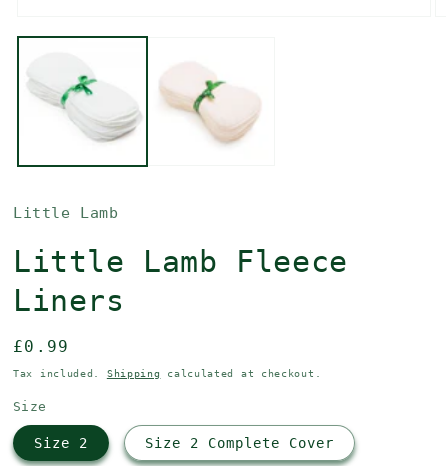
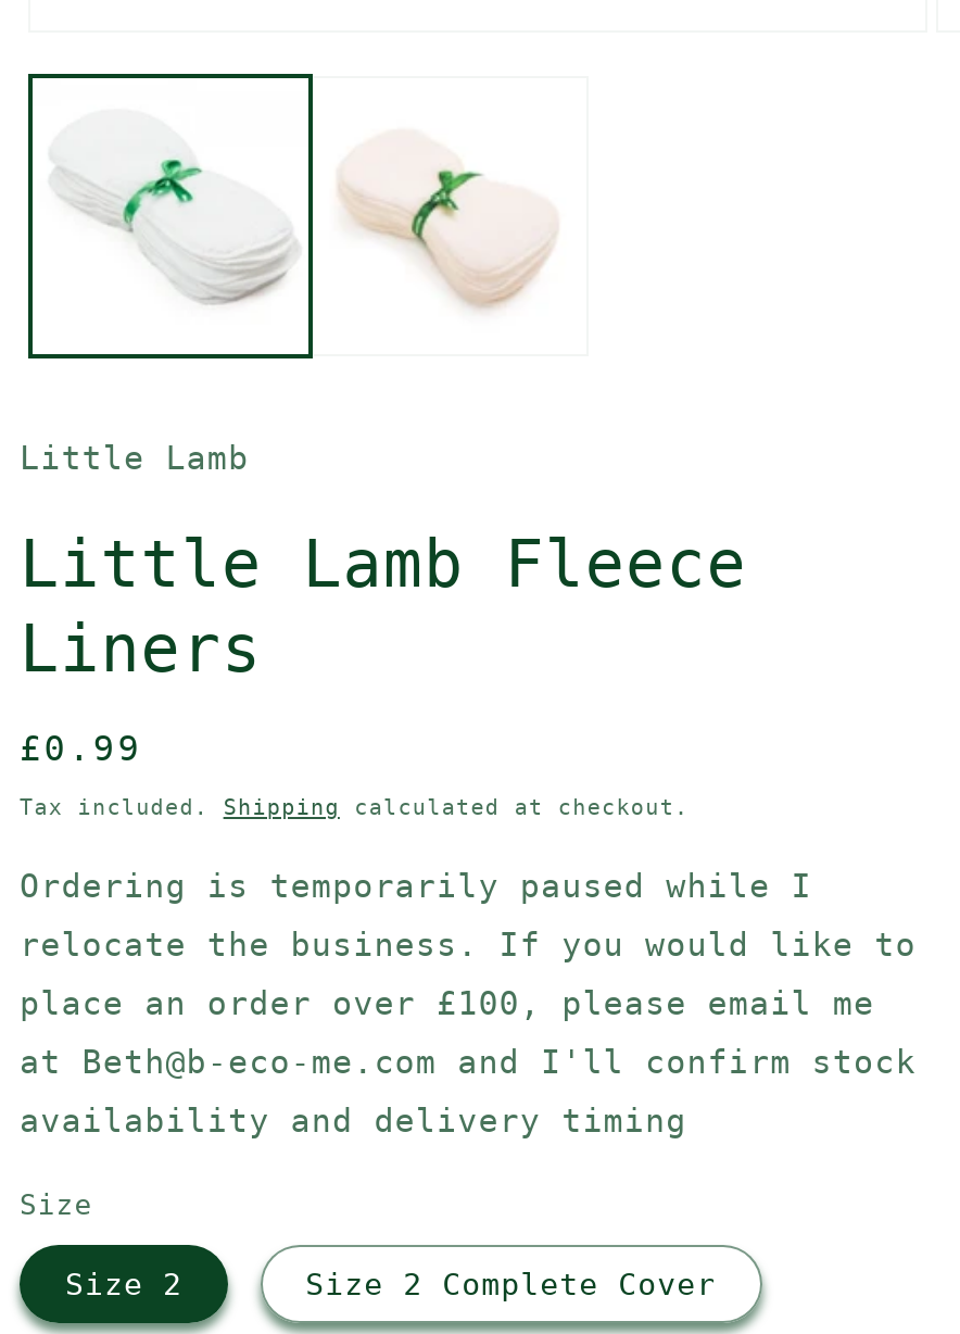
+ Ordering is temporarily paused while I
+ relocate the business. If you would like to
+ place an order over £100, please email me
+ at Beth@b-eco-me.com and I'll confirm stock
+ availability and delivery timing
